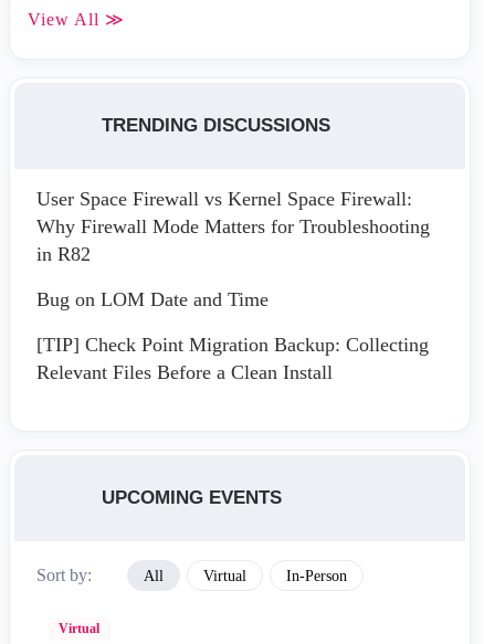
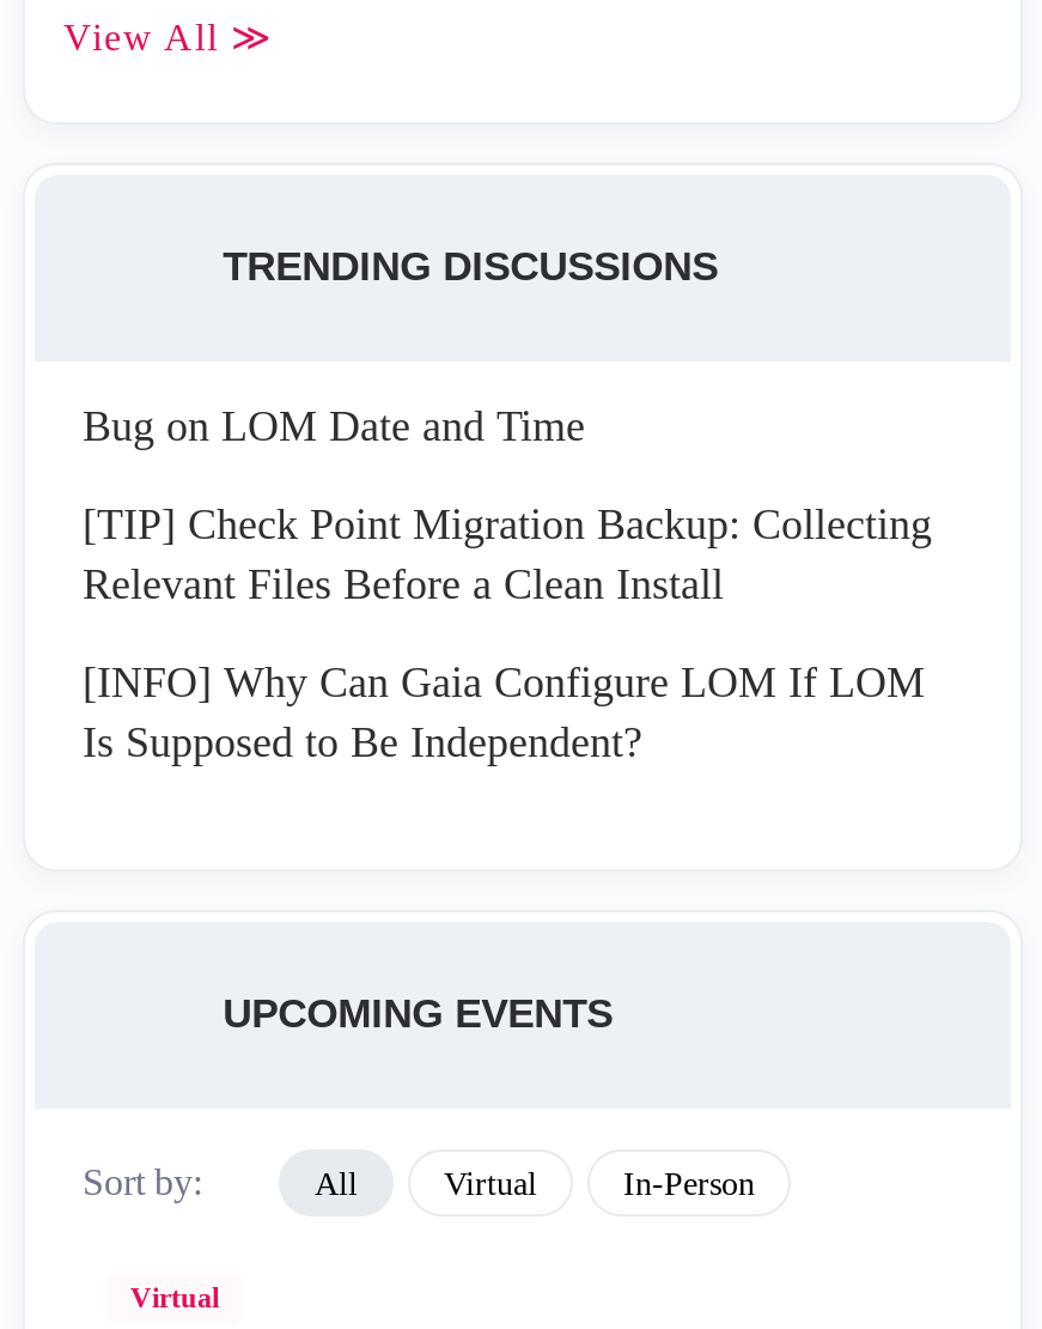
- User Space Firewall vs Kernel Space Firewall:
- Why Firewall Mode Matters for Troubleshooting
- in R82

moved up: Bug on LOM Date and Time | [TIP] Check Point Migration Backup: Collecting | Relevant Files Before a Clean Install

+ [INFO] Why Can Gaia Configure LOM If LOM
+ Is Supposed to Be Independent?
